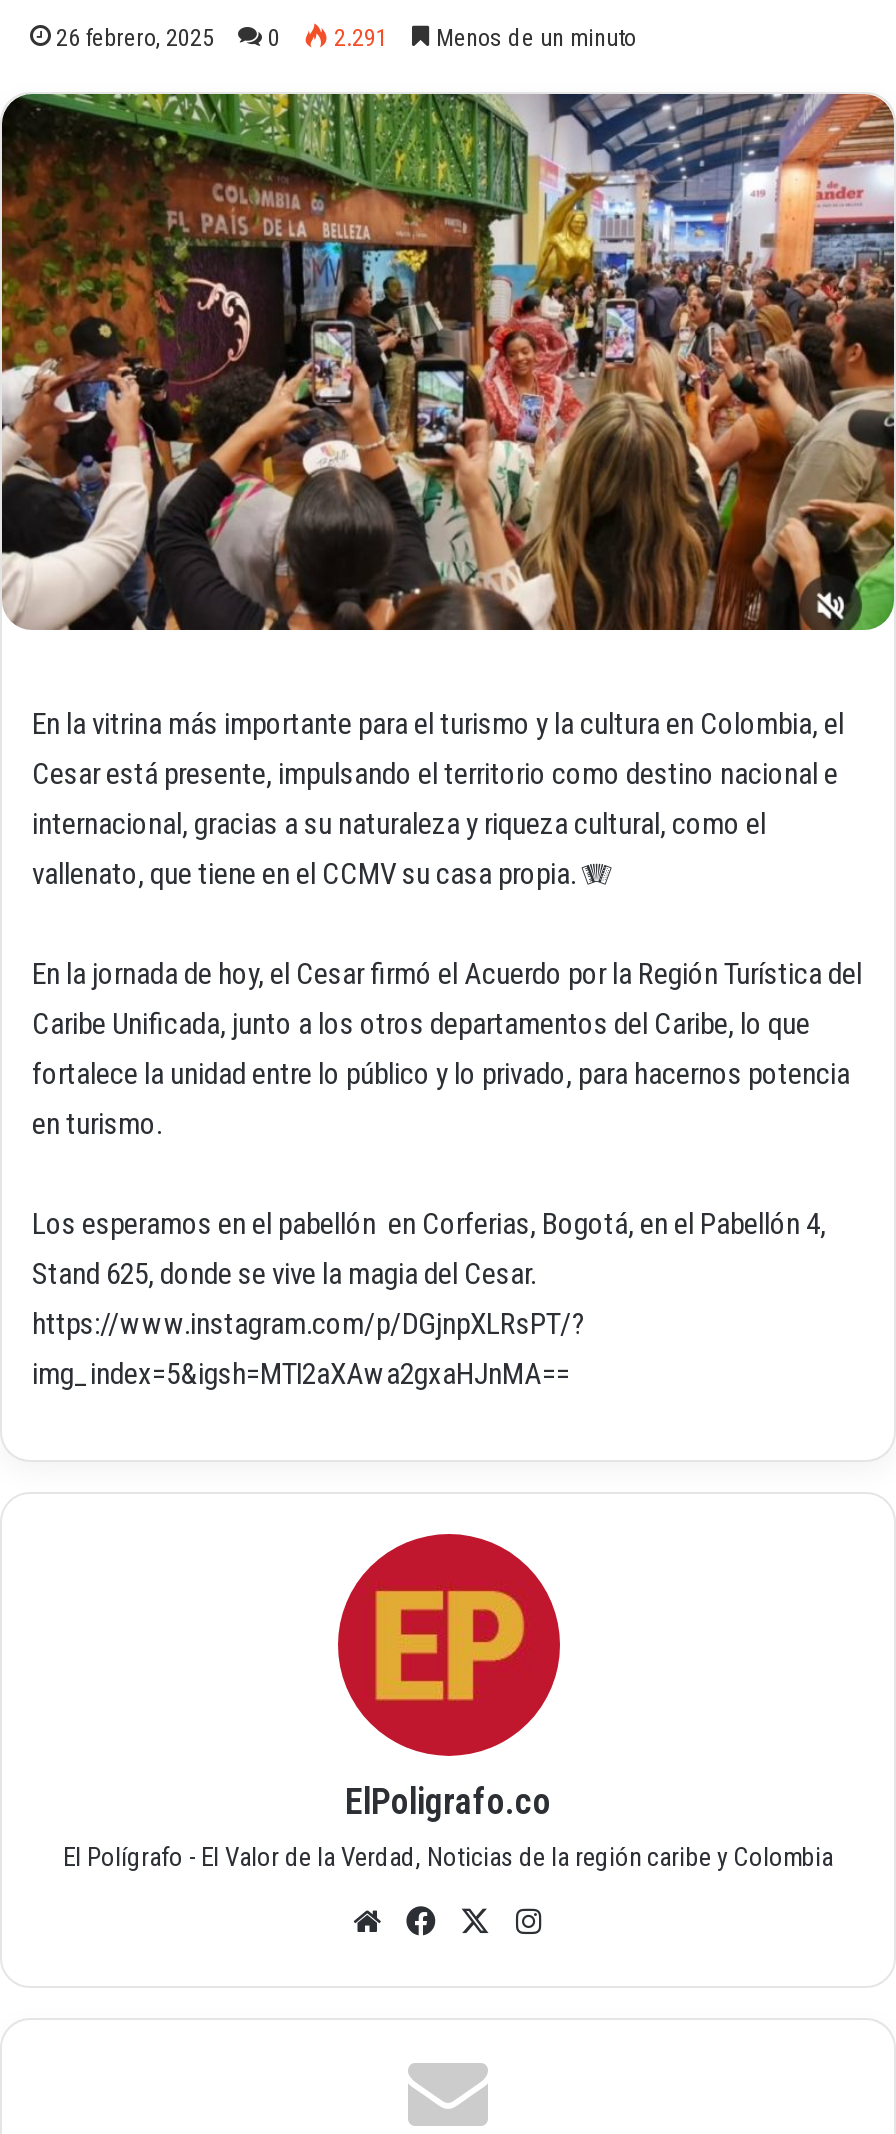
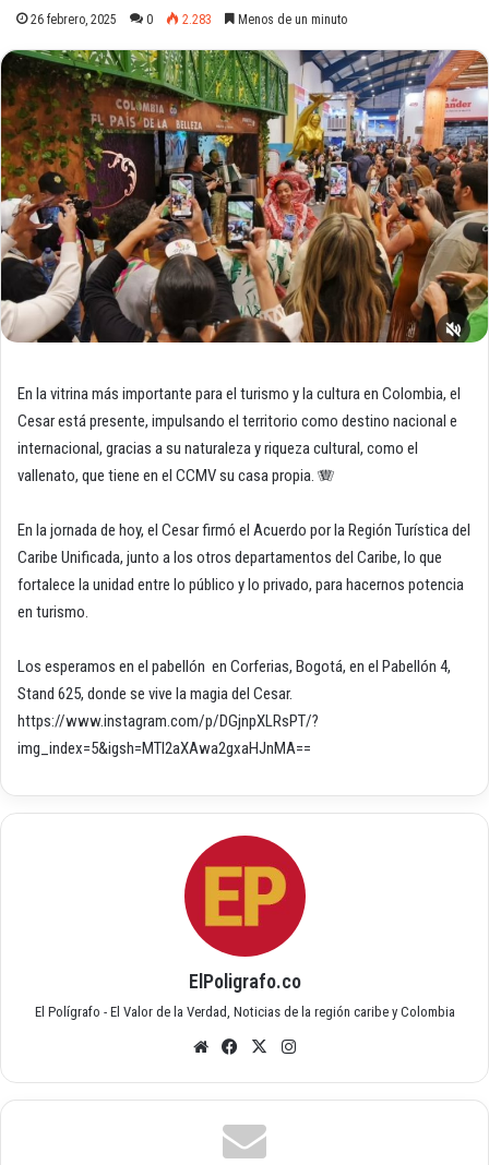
- 26 febrero, 2025 0 2.291 Menos de un minuto
+ 26 febrero, 2025 0 2.283 Menos de un minuto
